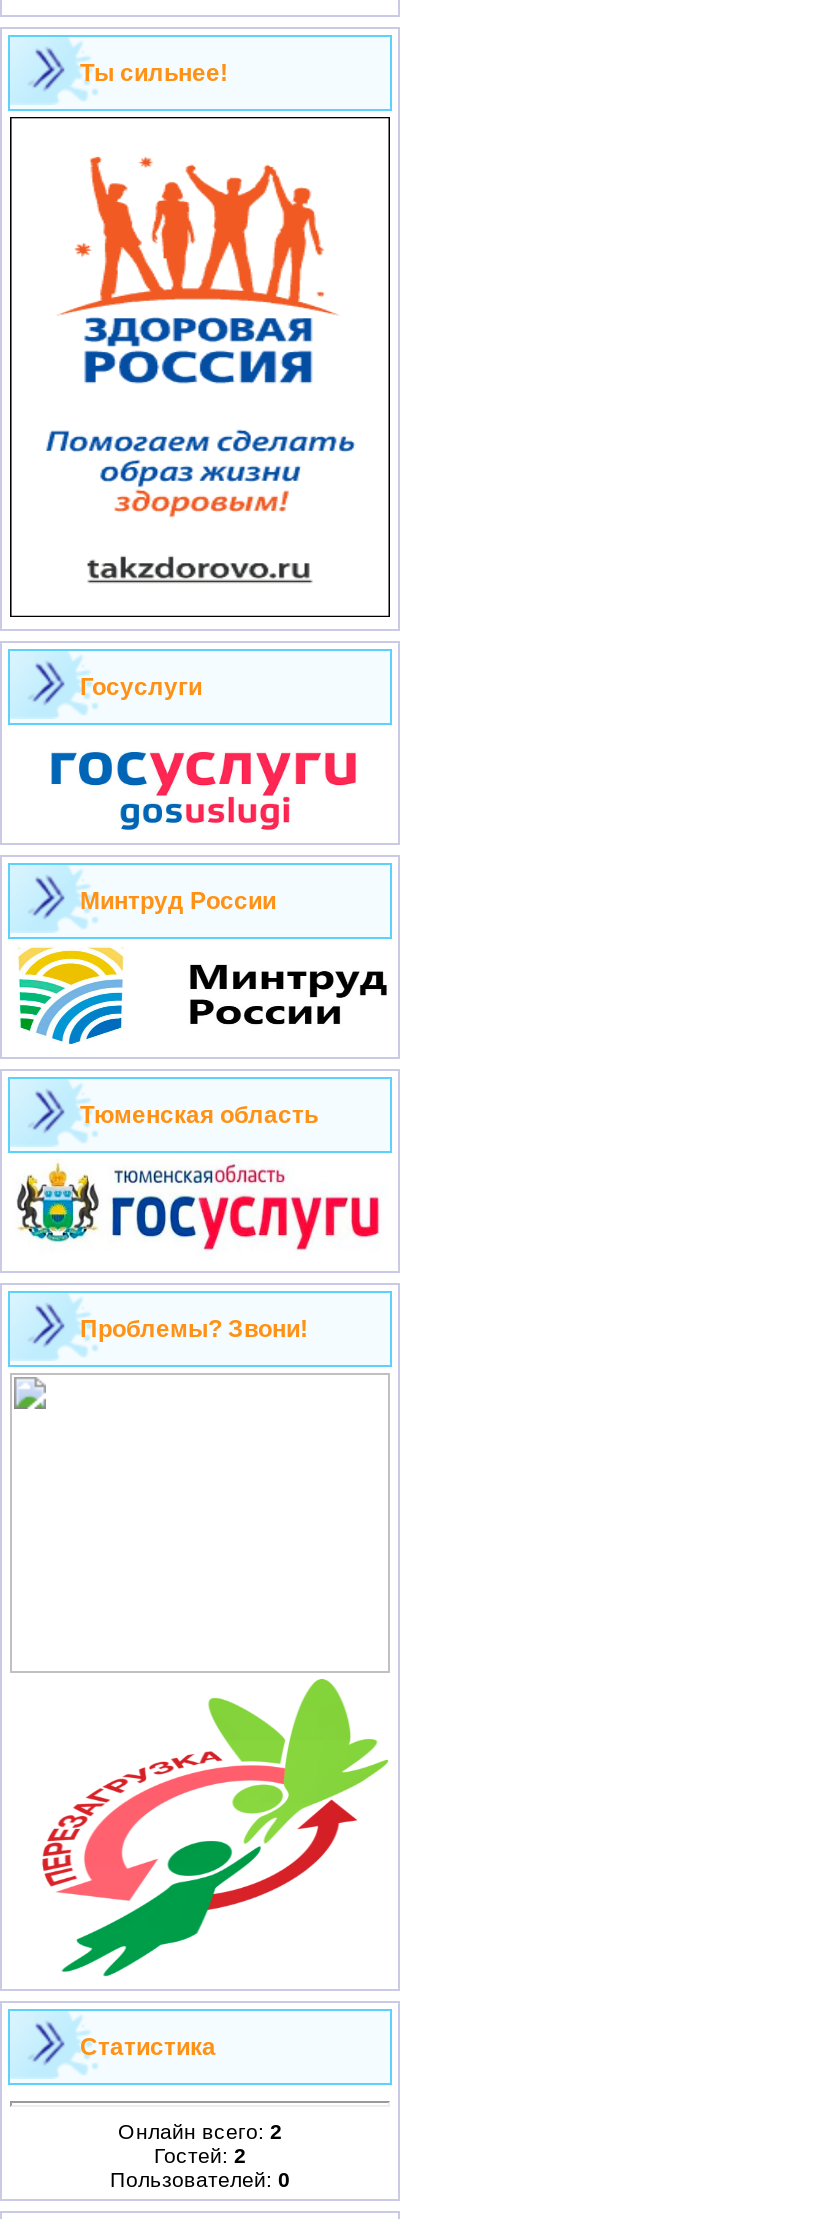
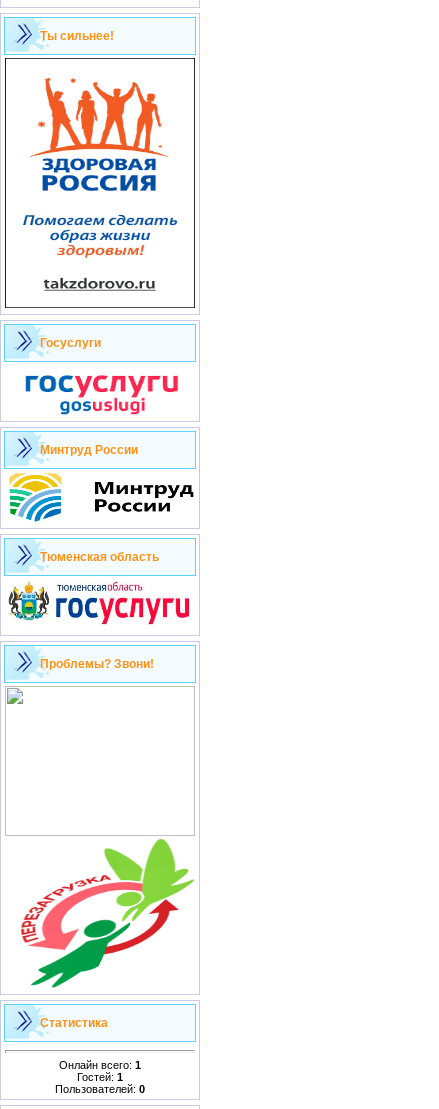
- Онлайн всего: 2
+ Онлайн всего: 1

- Гостей: 2
+ Гостей: 1
